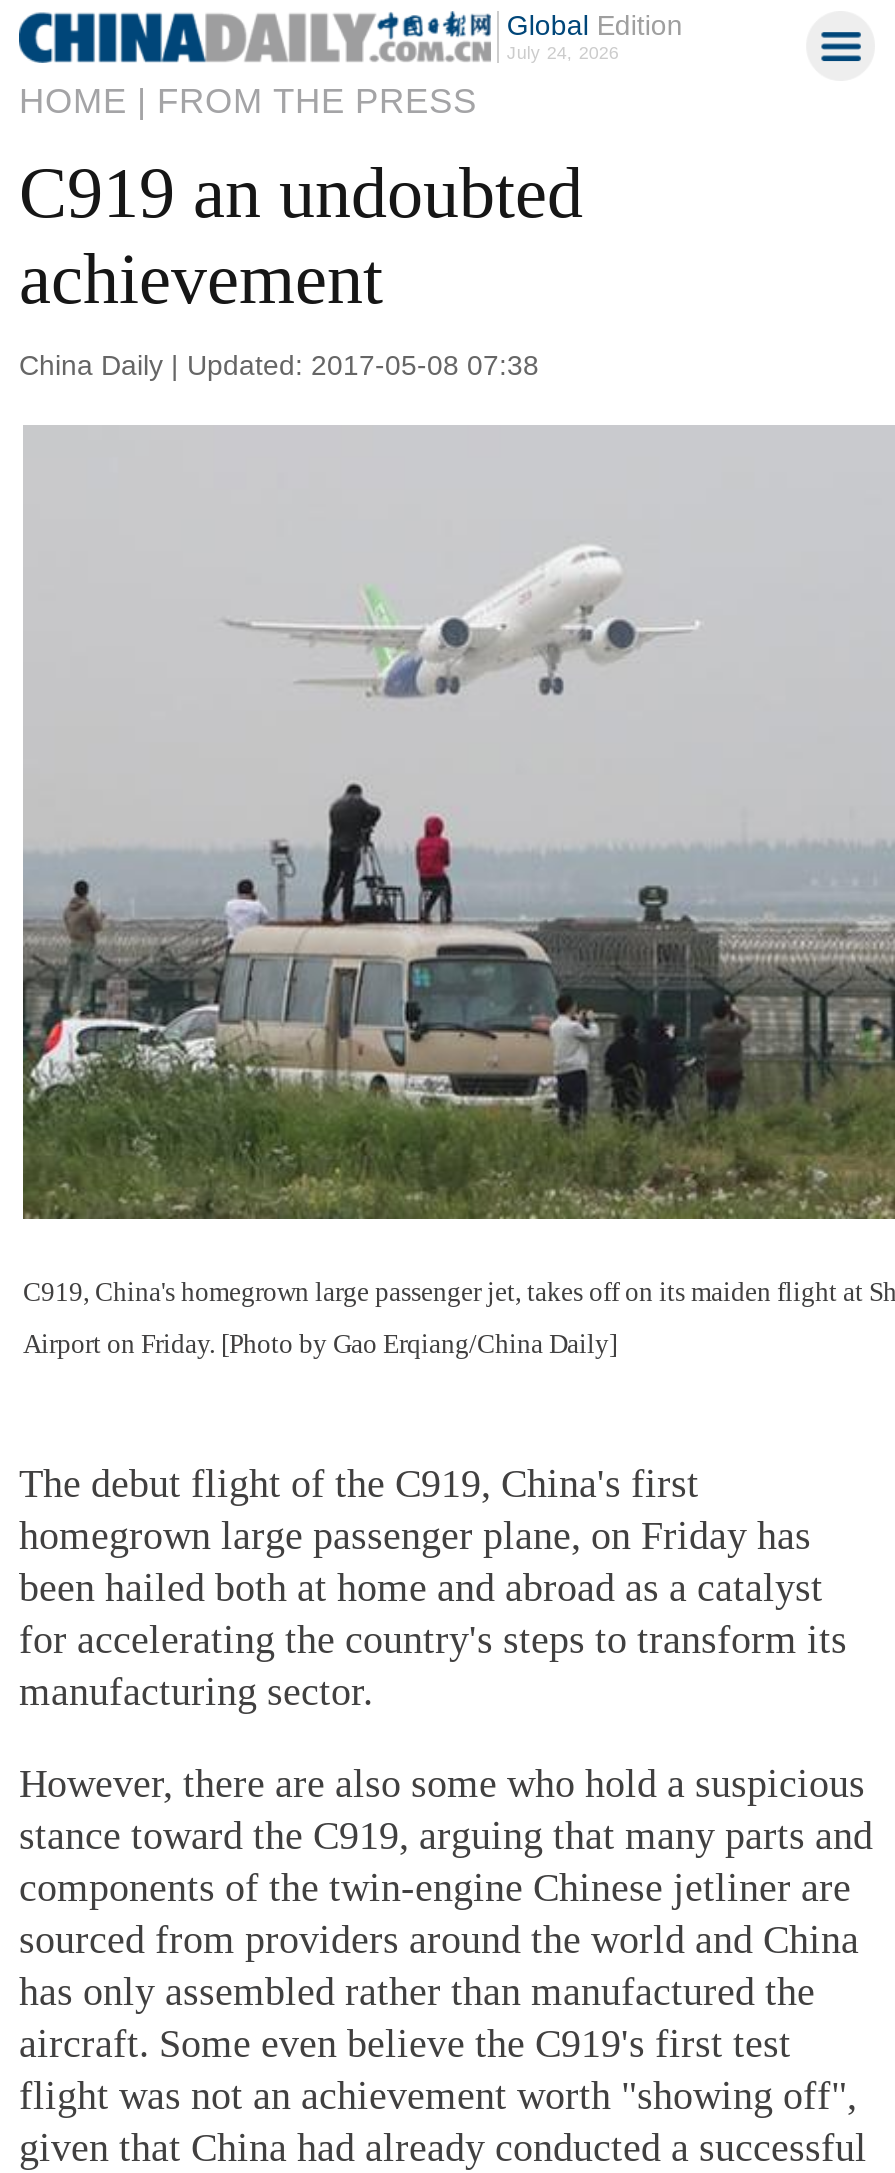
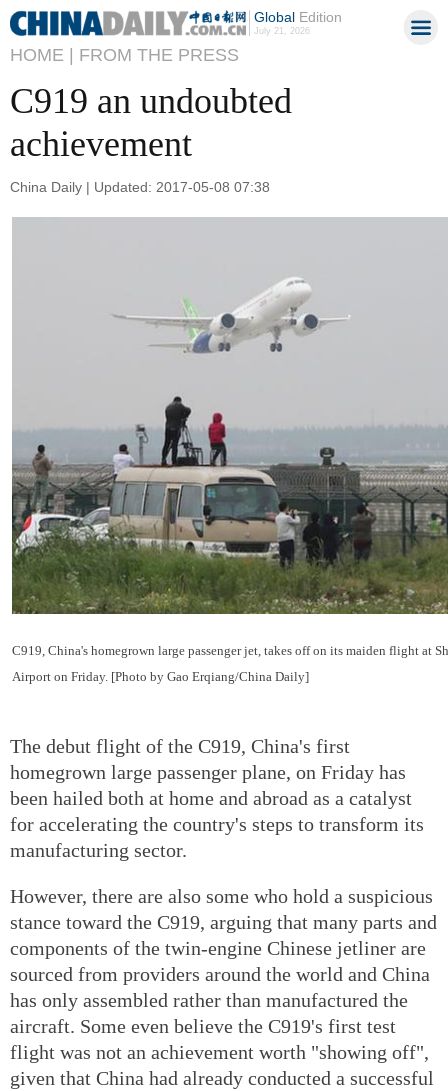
- July 24, 2026
+ July 21, 2026
